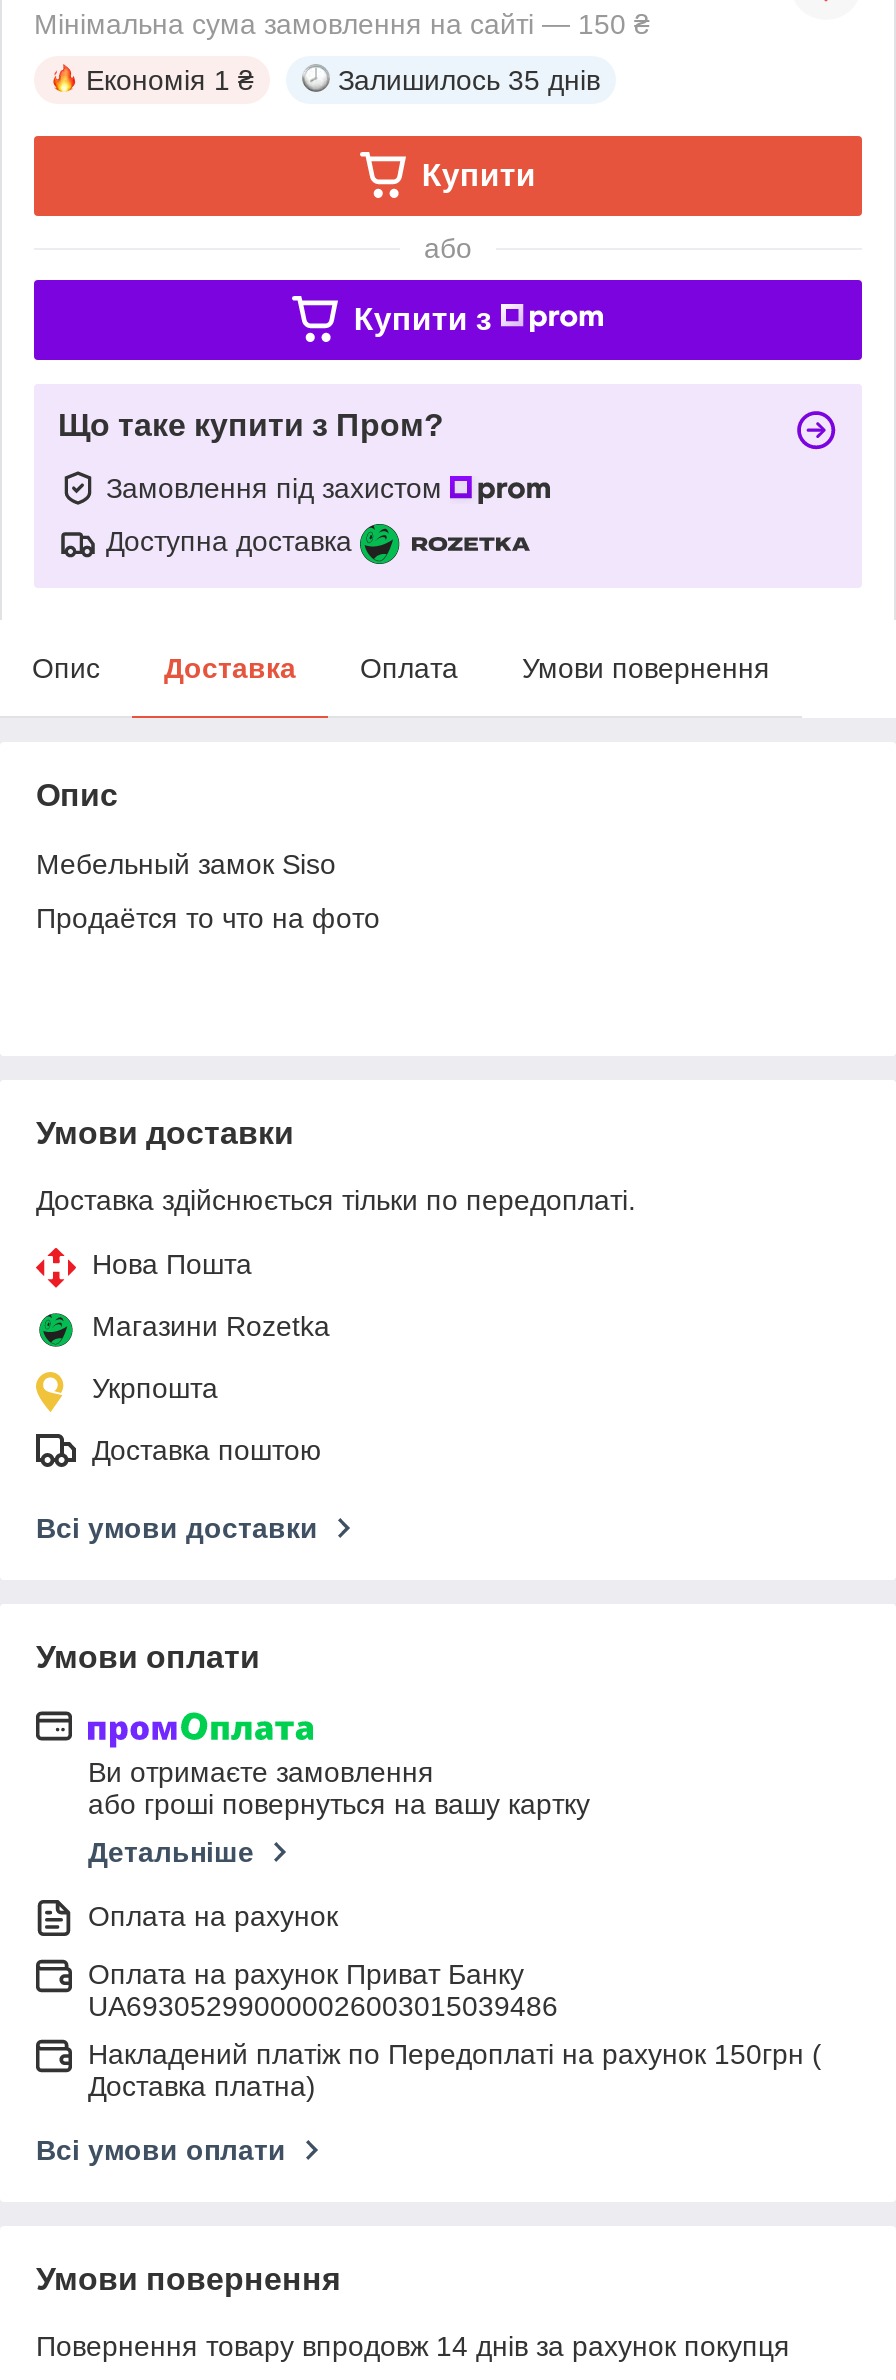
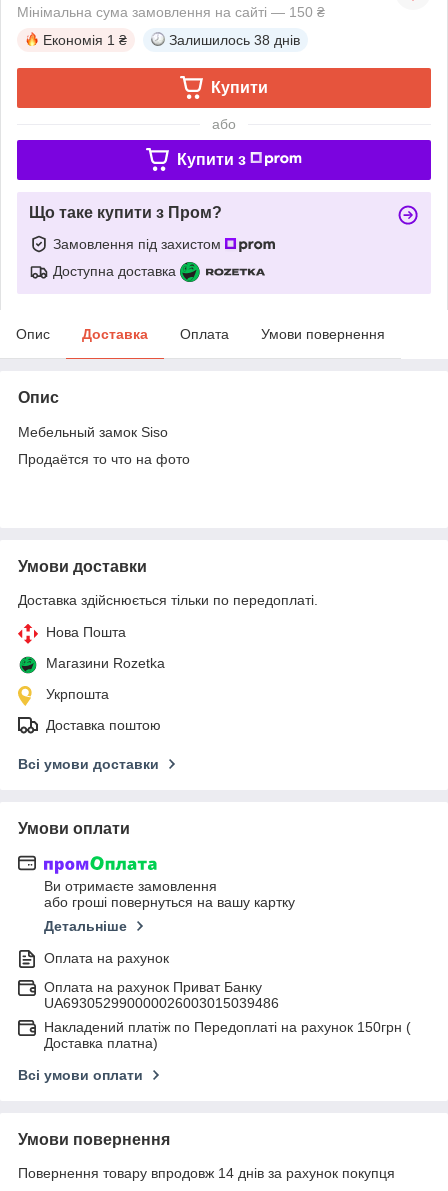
- Залишилось 35 днів
+ Залишилось 38 днів
